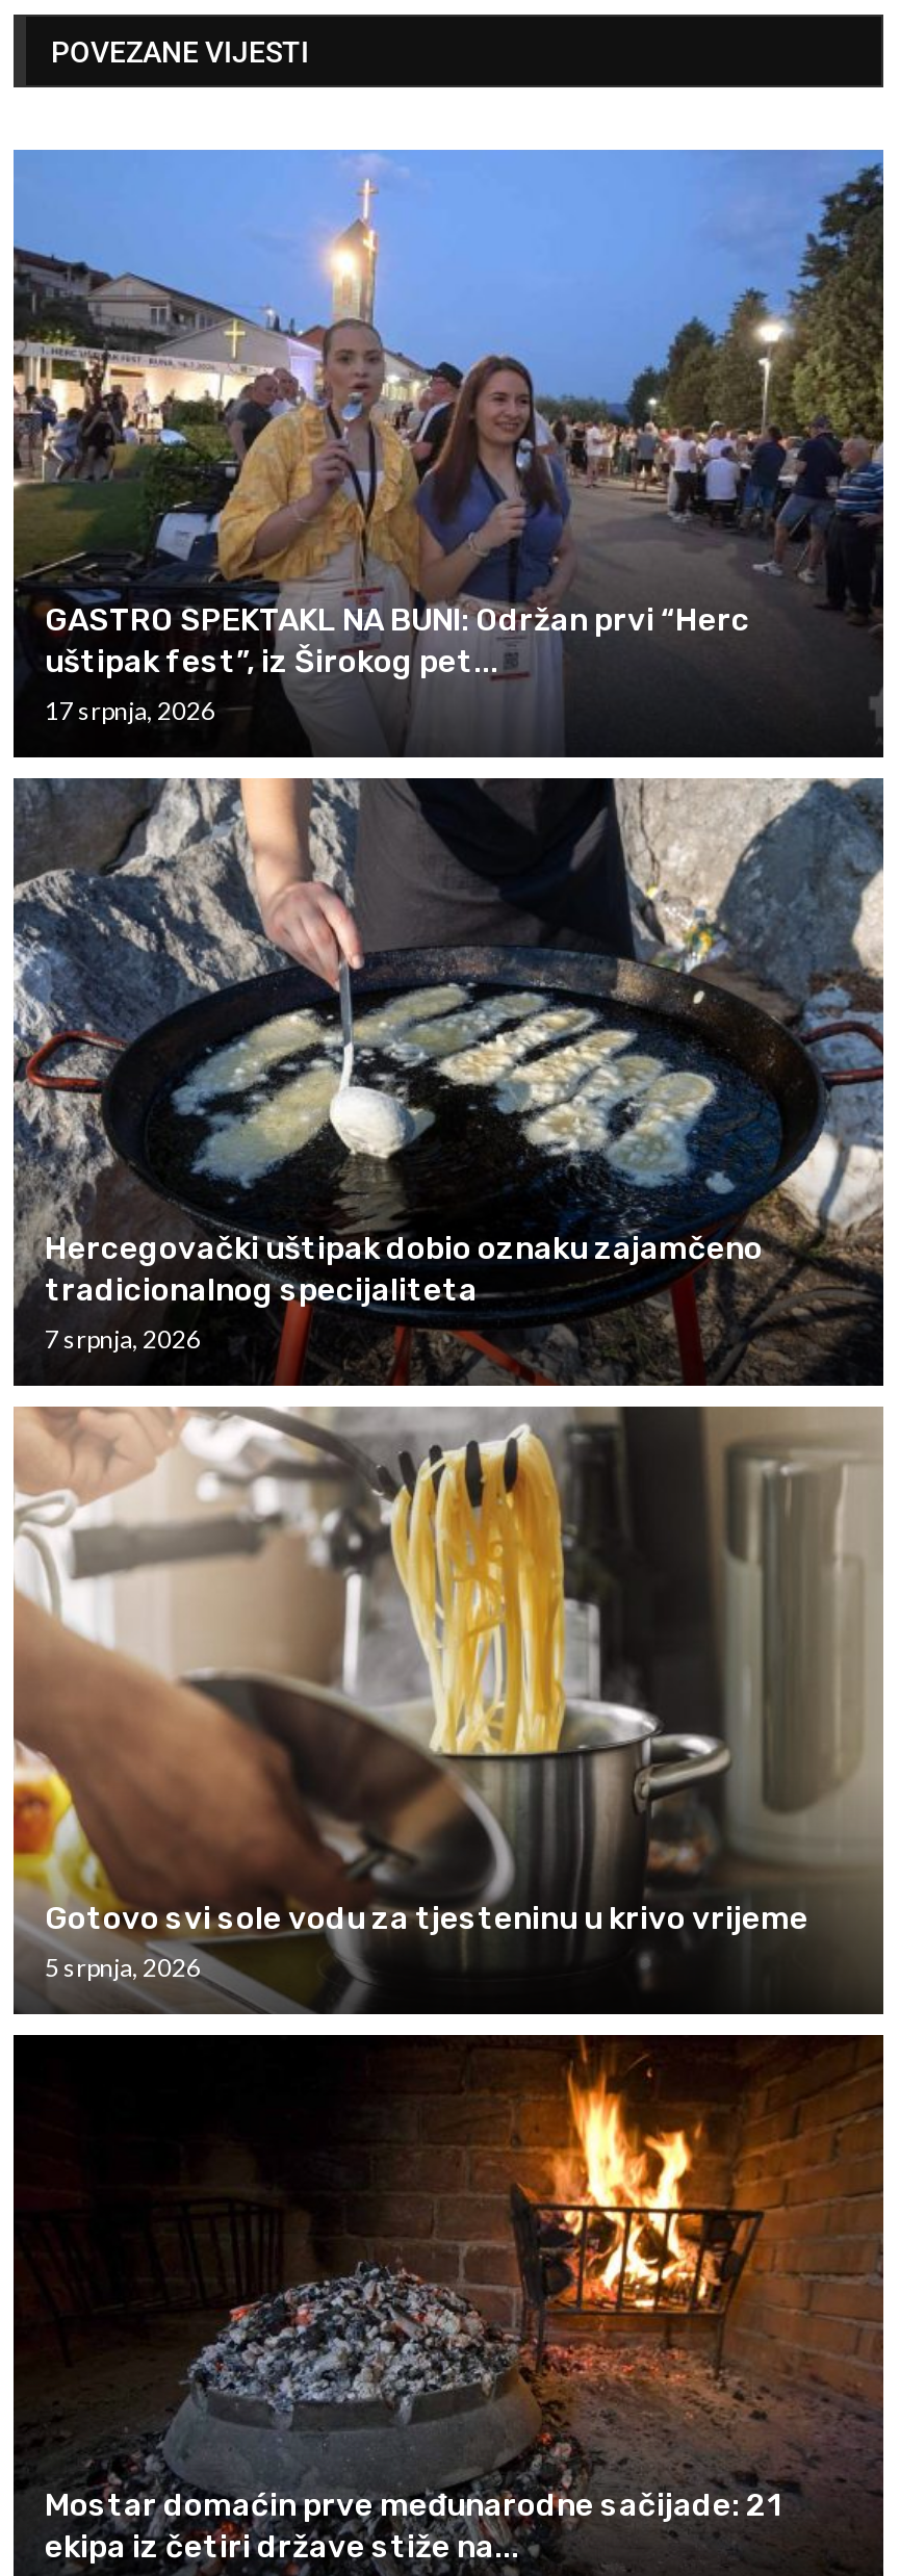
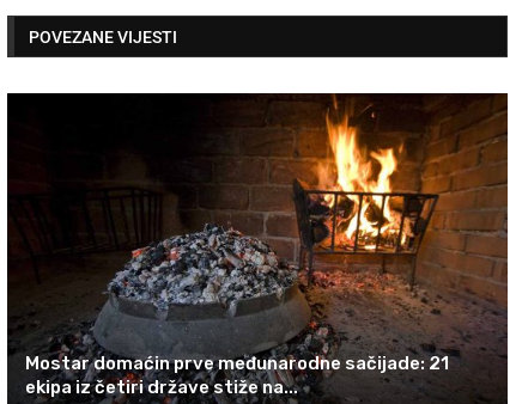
- [image]
- GASTRO SPEKTAKL NA BUNI: Održan prvi “Herc
- uštipak fest”, iz Širokog pet...
- 17 srpnja, 2026

- [image]
- Hercegovački uštipak dobio oznaku zajamčeno
- tradicionalnog specijaliteta
- 7 srpnja, 2026

- [image]
- Gotovo svi sole vodu za tjesteninu u krivo vrijeme
- 5 srpnja, 2026
